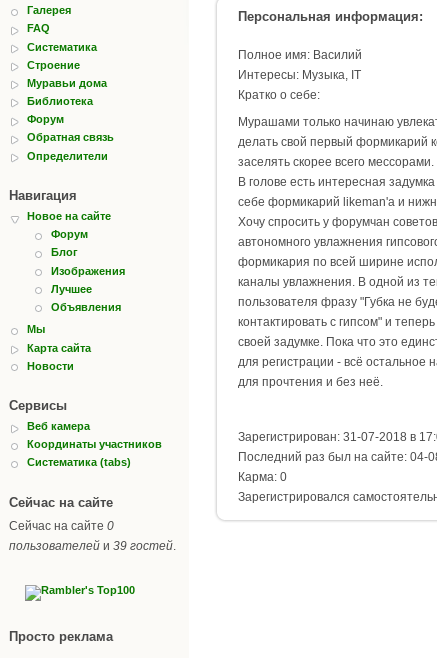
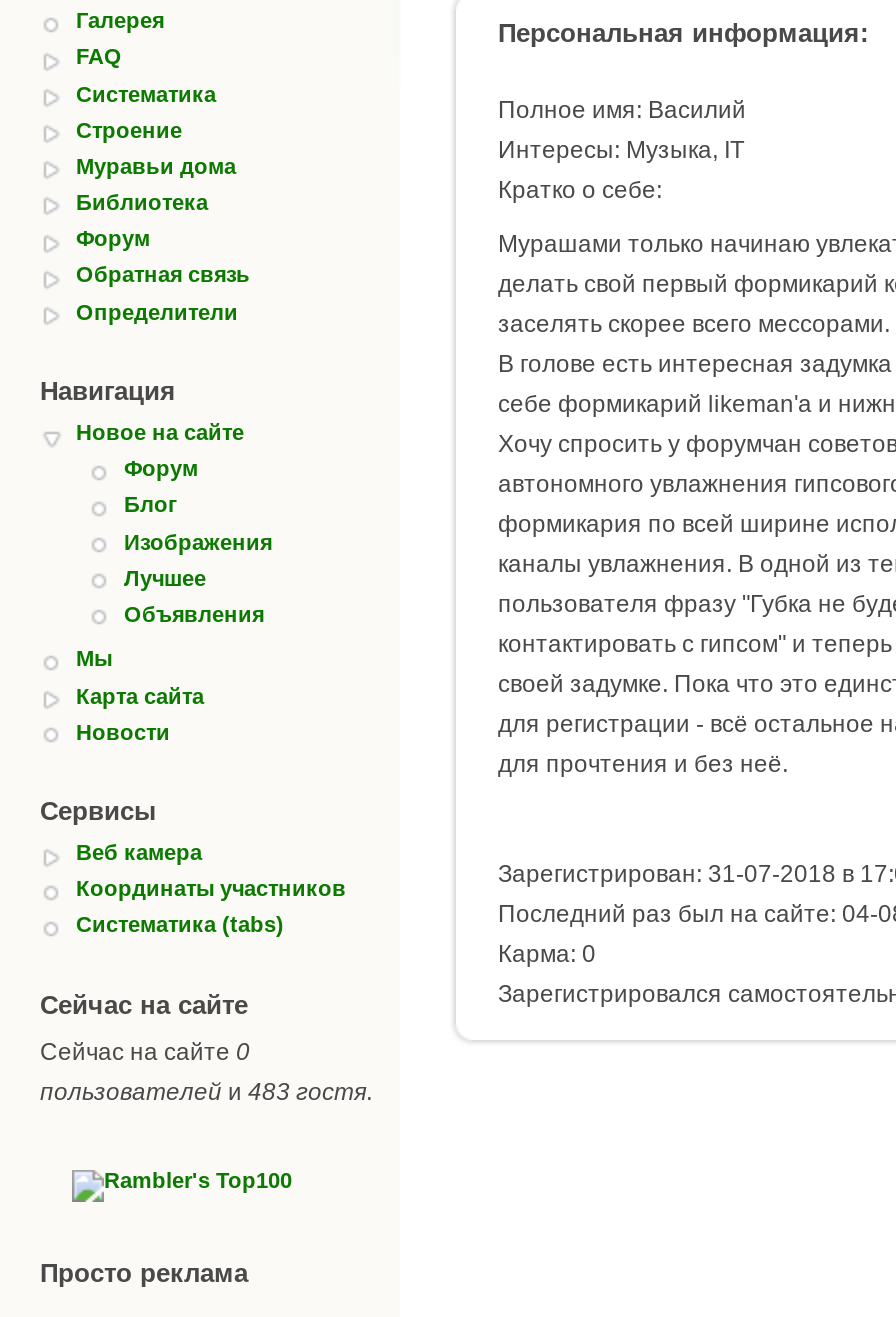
- пользователей и 39 гостей.
+ пользователей и 483 гостя.
